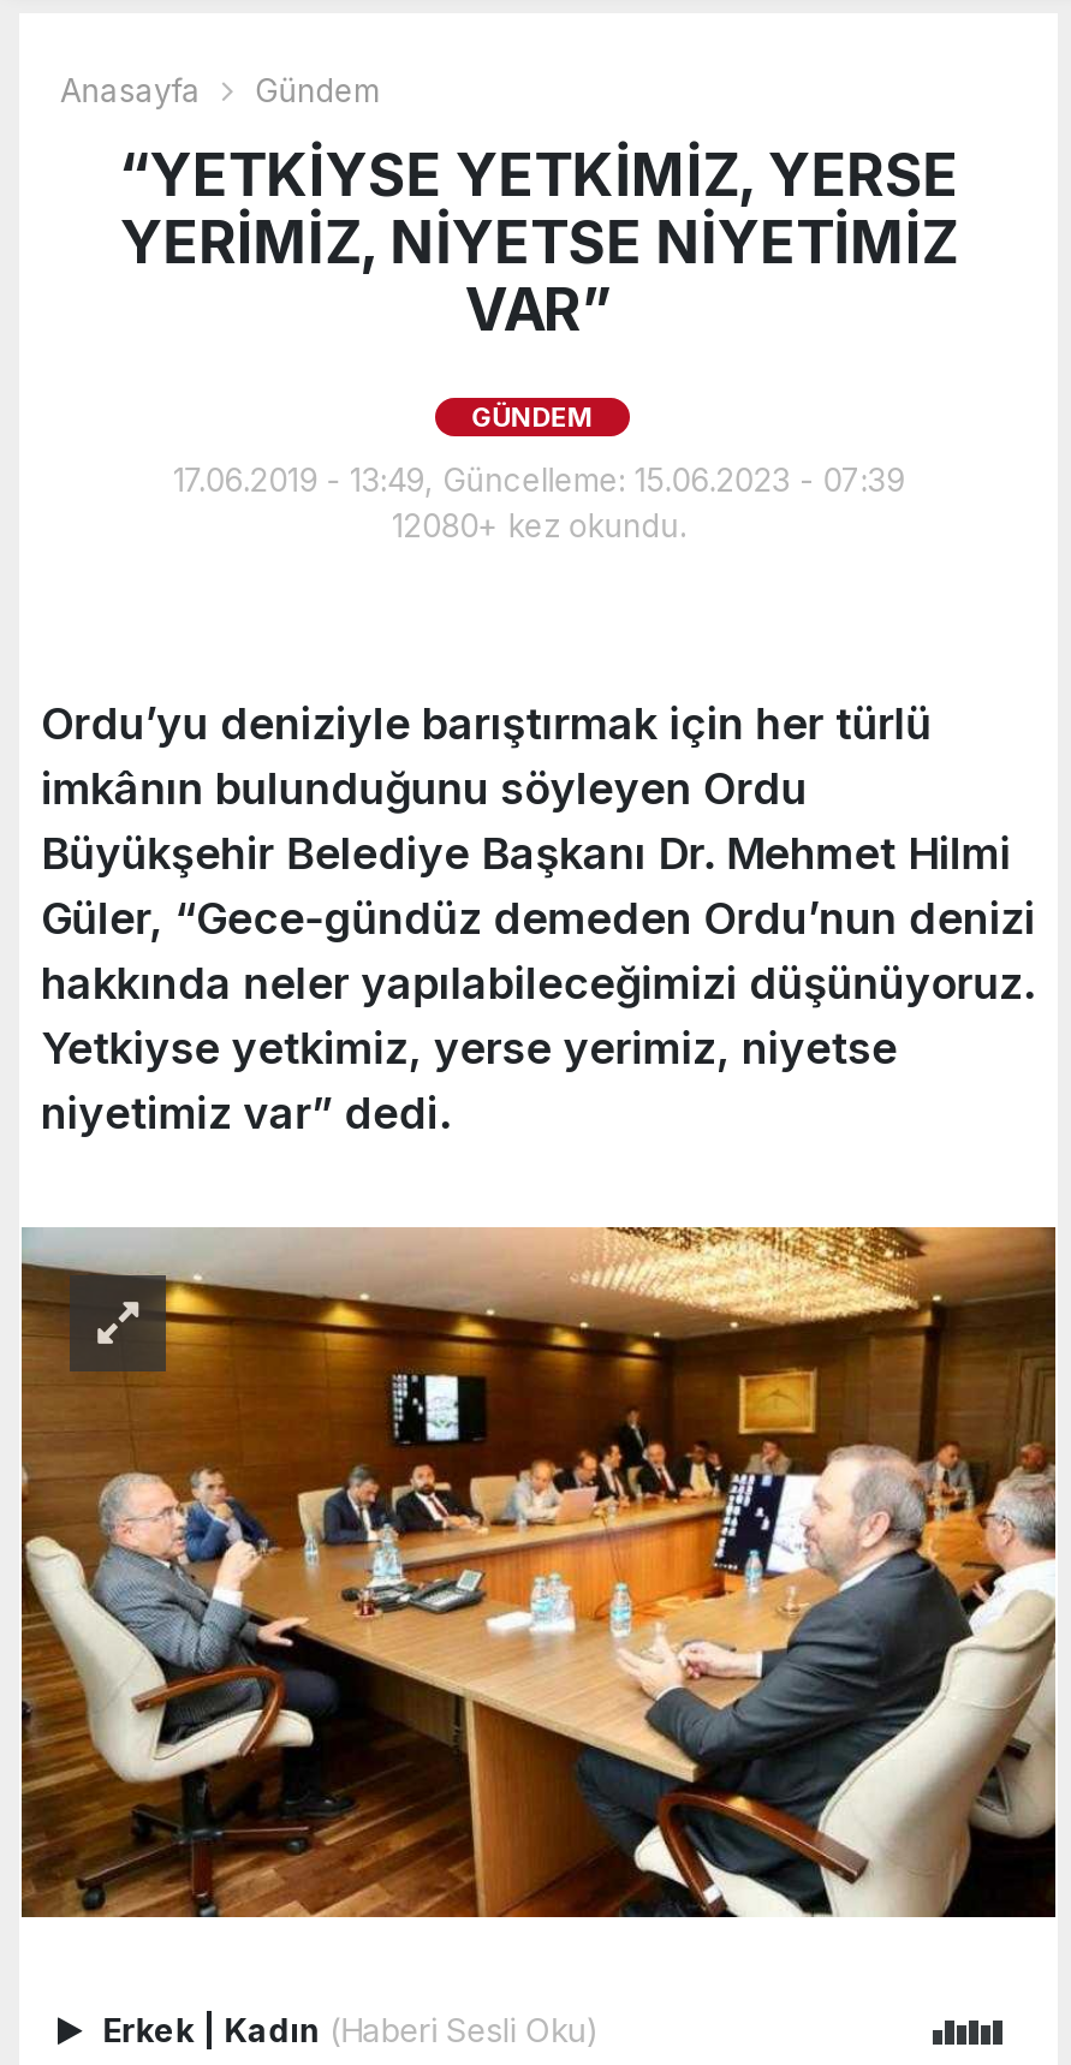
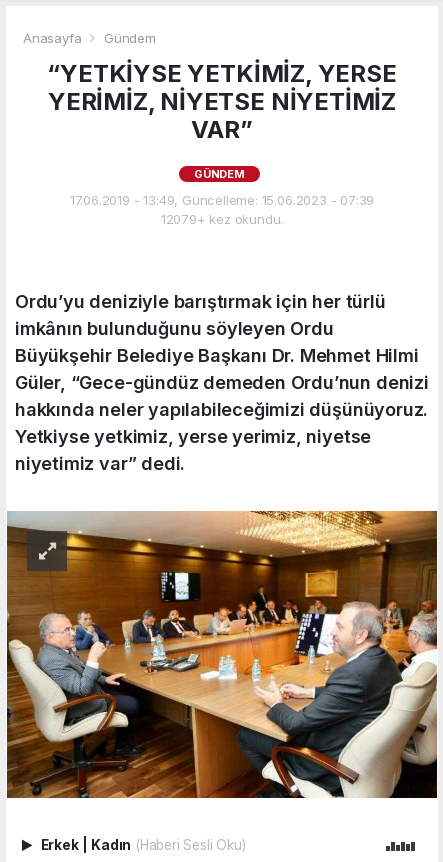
- 12080+ kez okundu.
+ 12079+ kez okundu.
